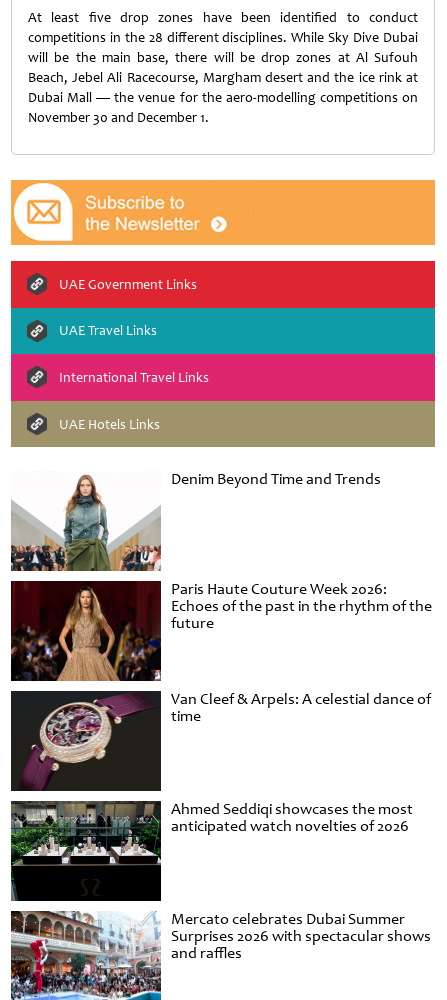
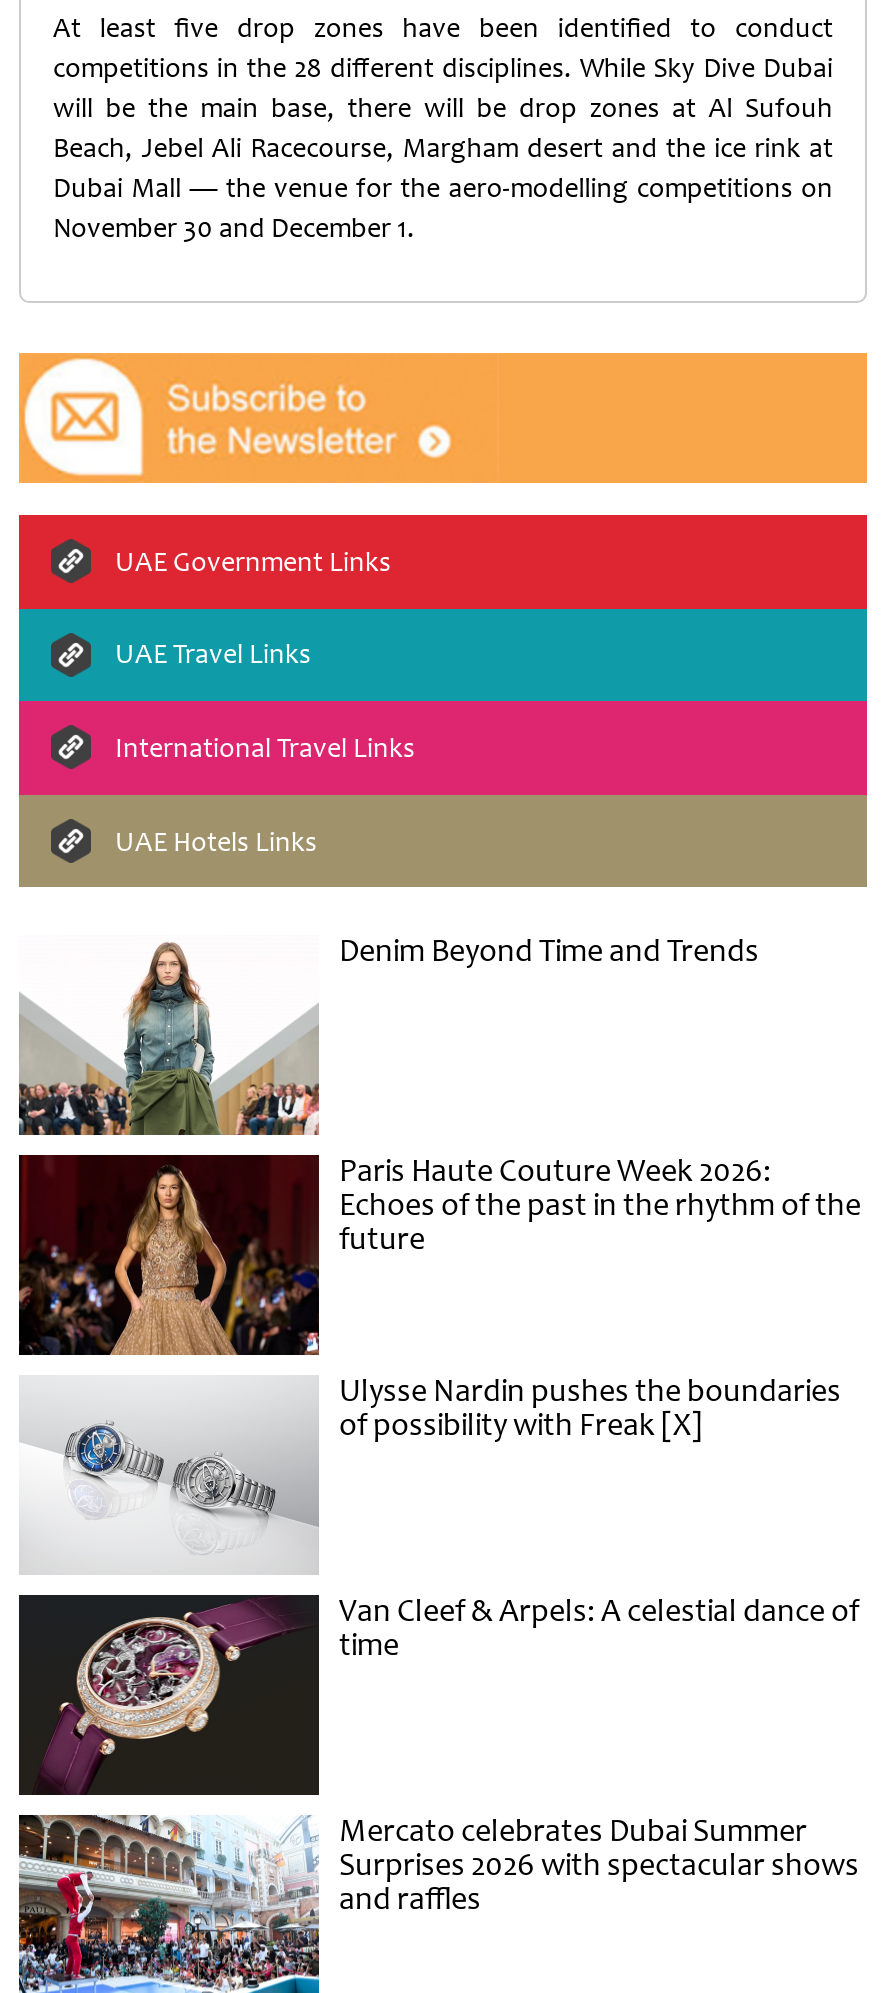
+ [image]
+ Ulysse Nardin pushes the boundaries
+ of possibility with Freak [X]

moved down: [image] | Van Cleef & Arpels: A celestial dance of | time

- [image]
- Ahmed Seddiqi showcases the most
- anticipated watch novelties of 2026
